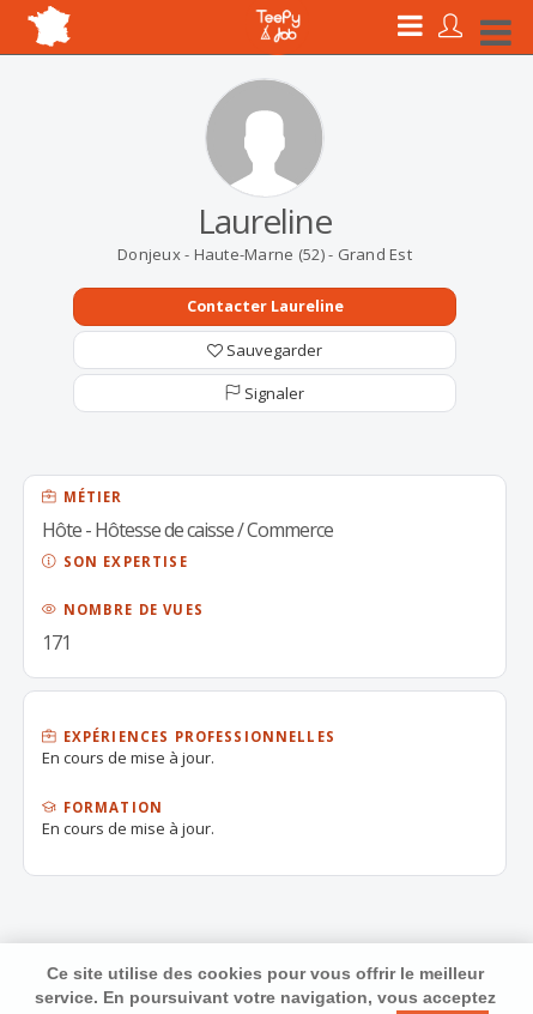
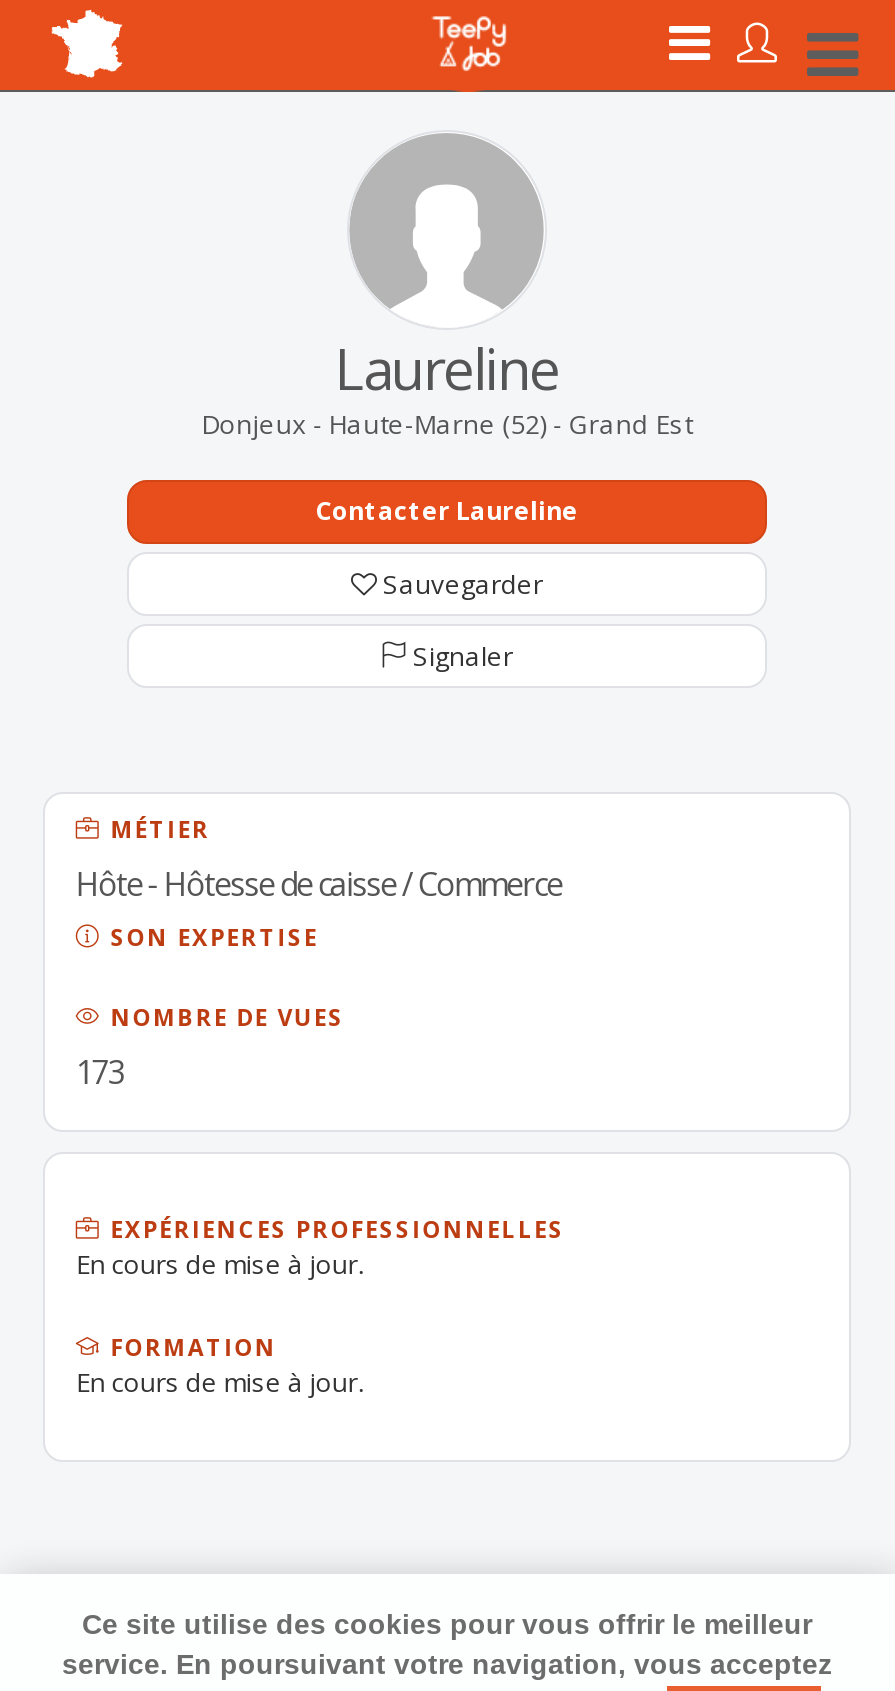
- 171
+ 173
